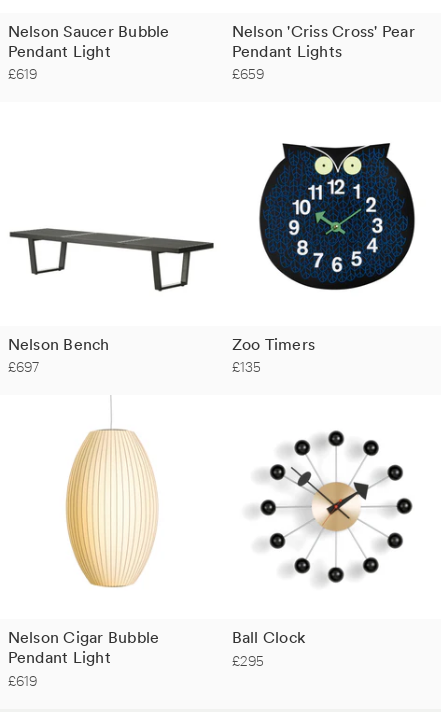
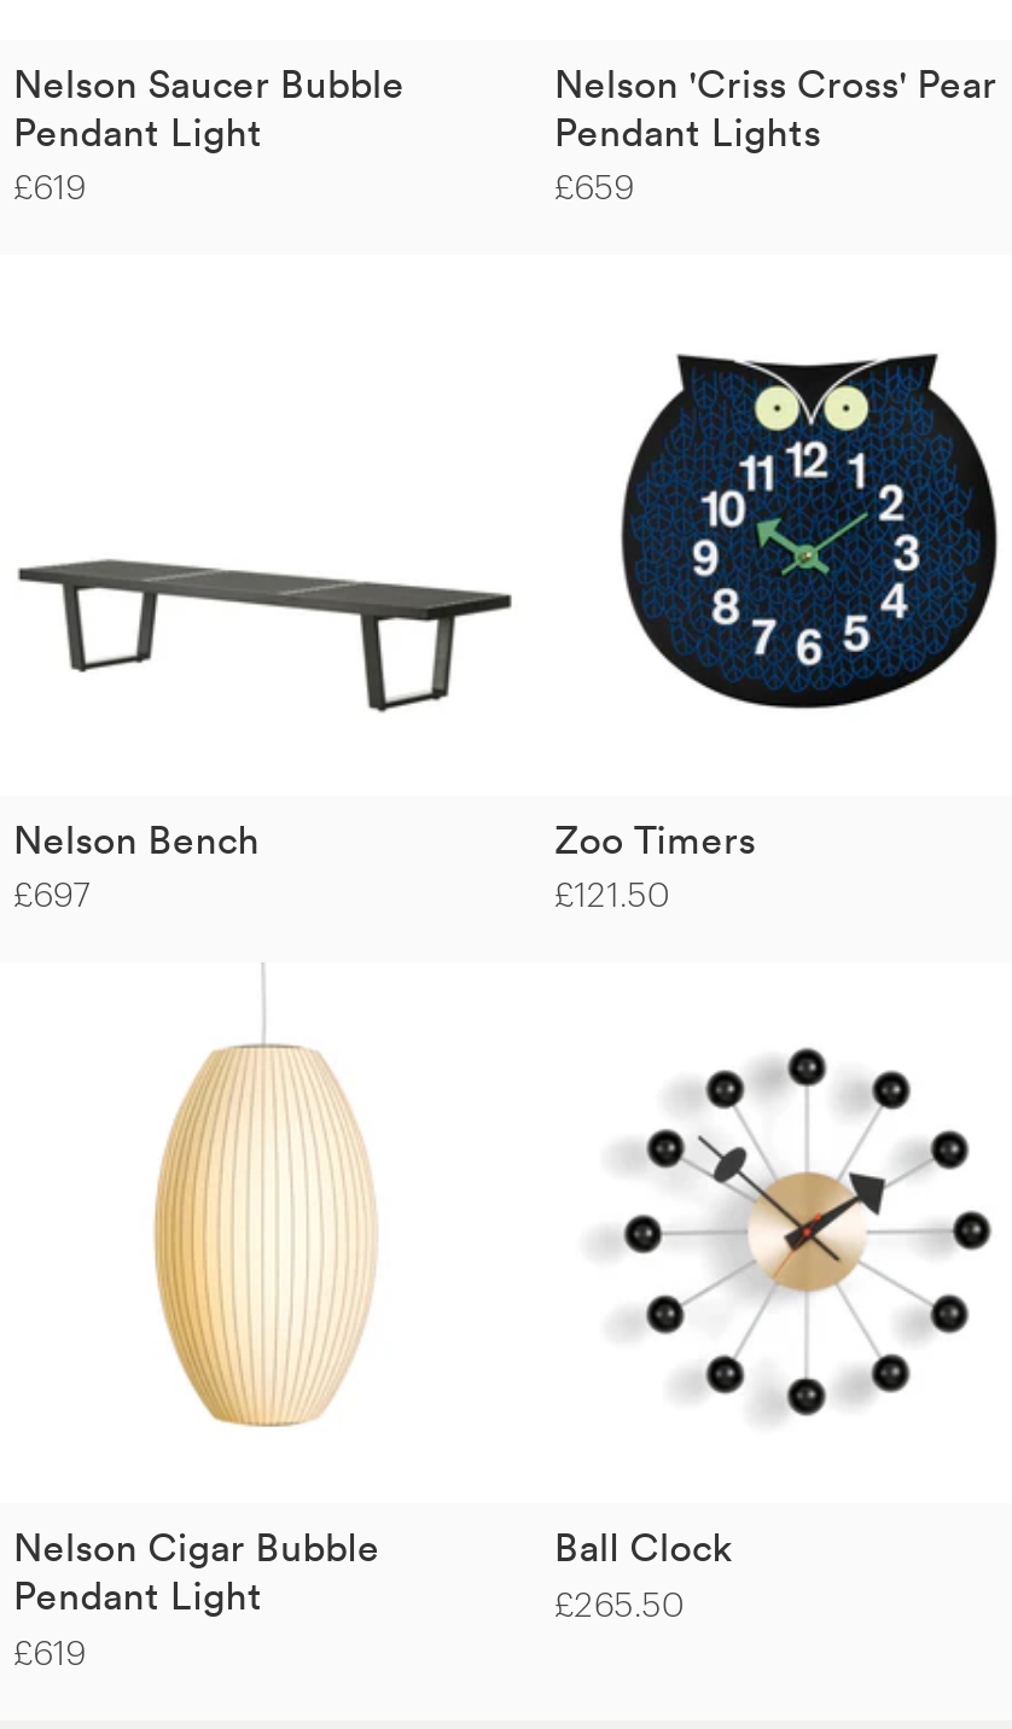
- £135
+ £121.50

- £295
+ £265.50
